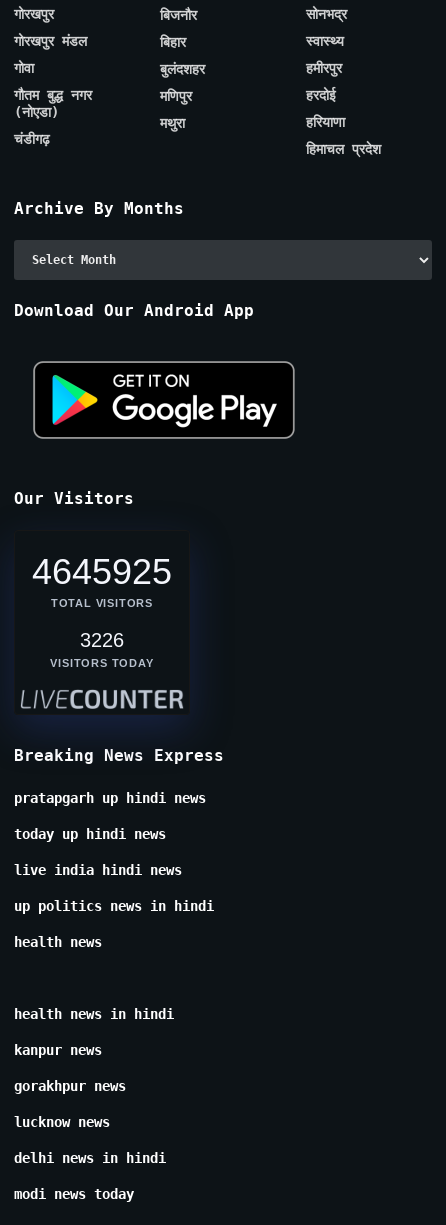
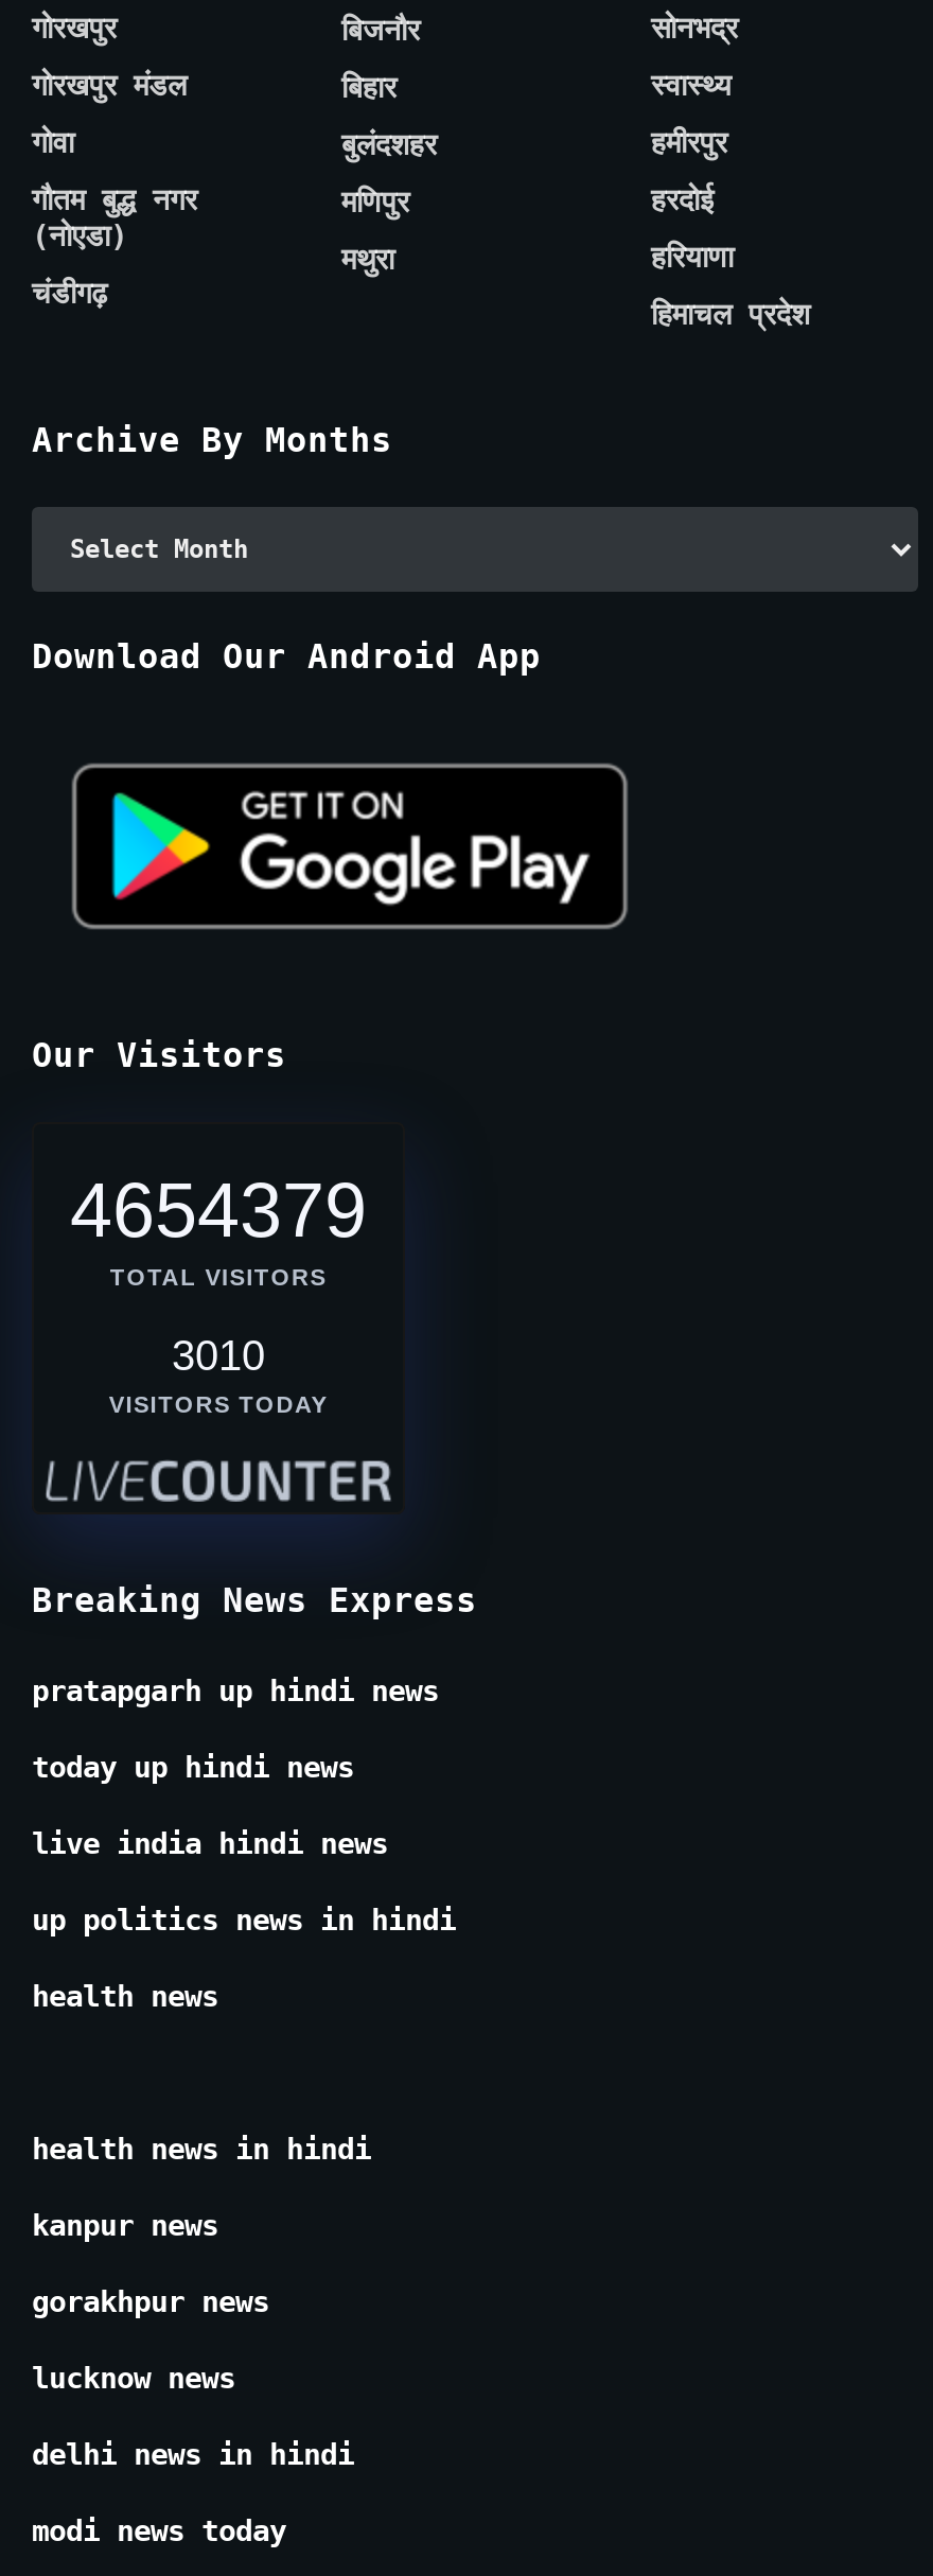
- 4645925
+ 4654379

- 3226
+ 3010
